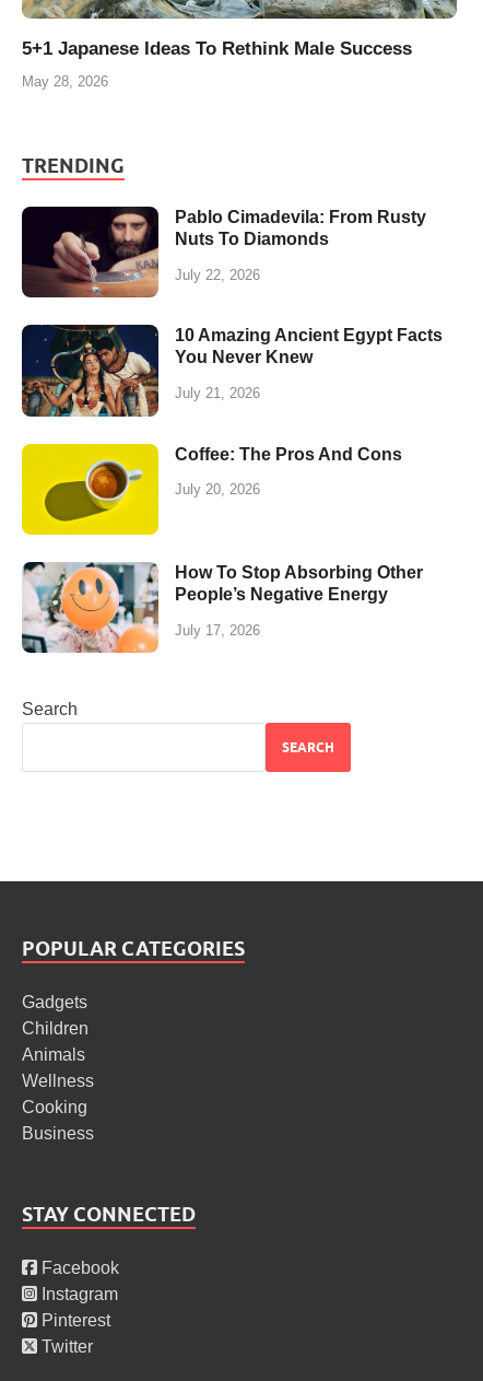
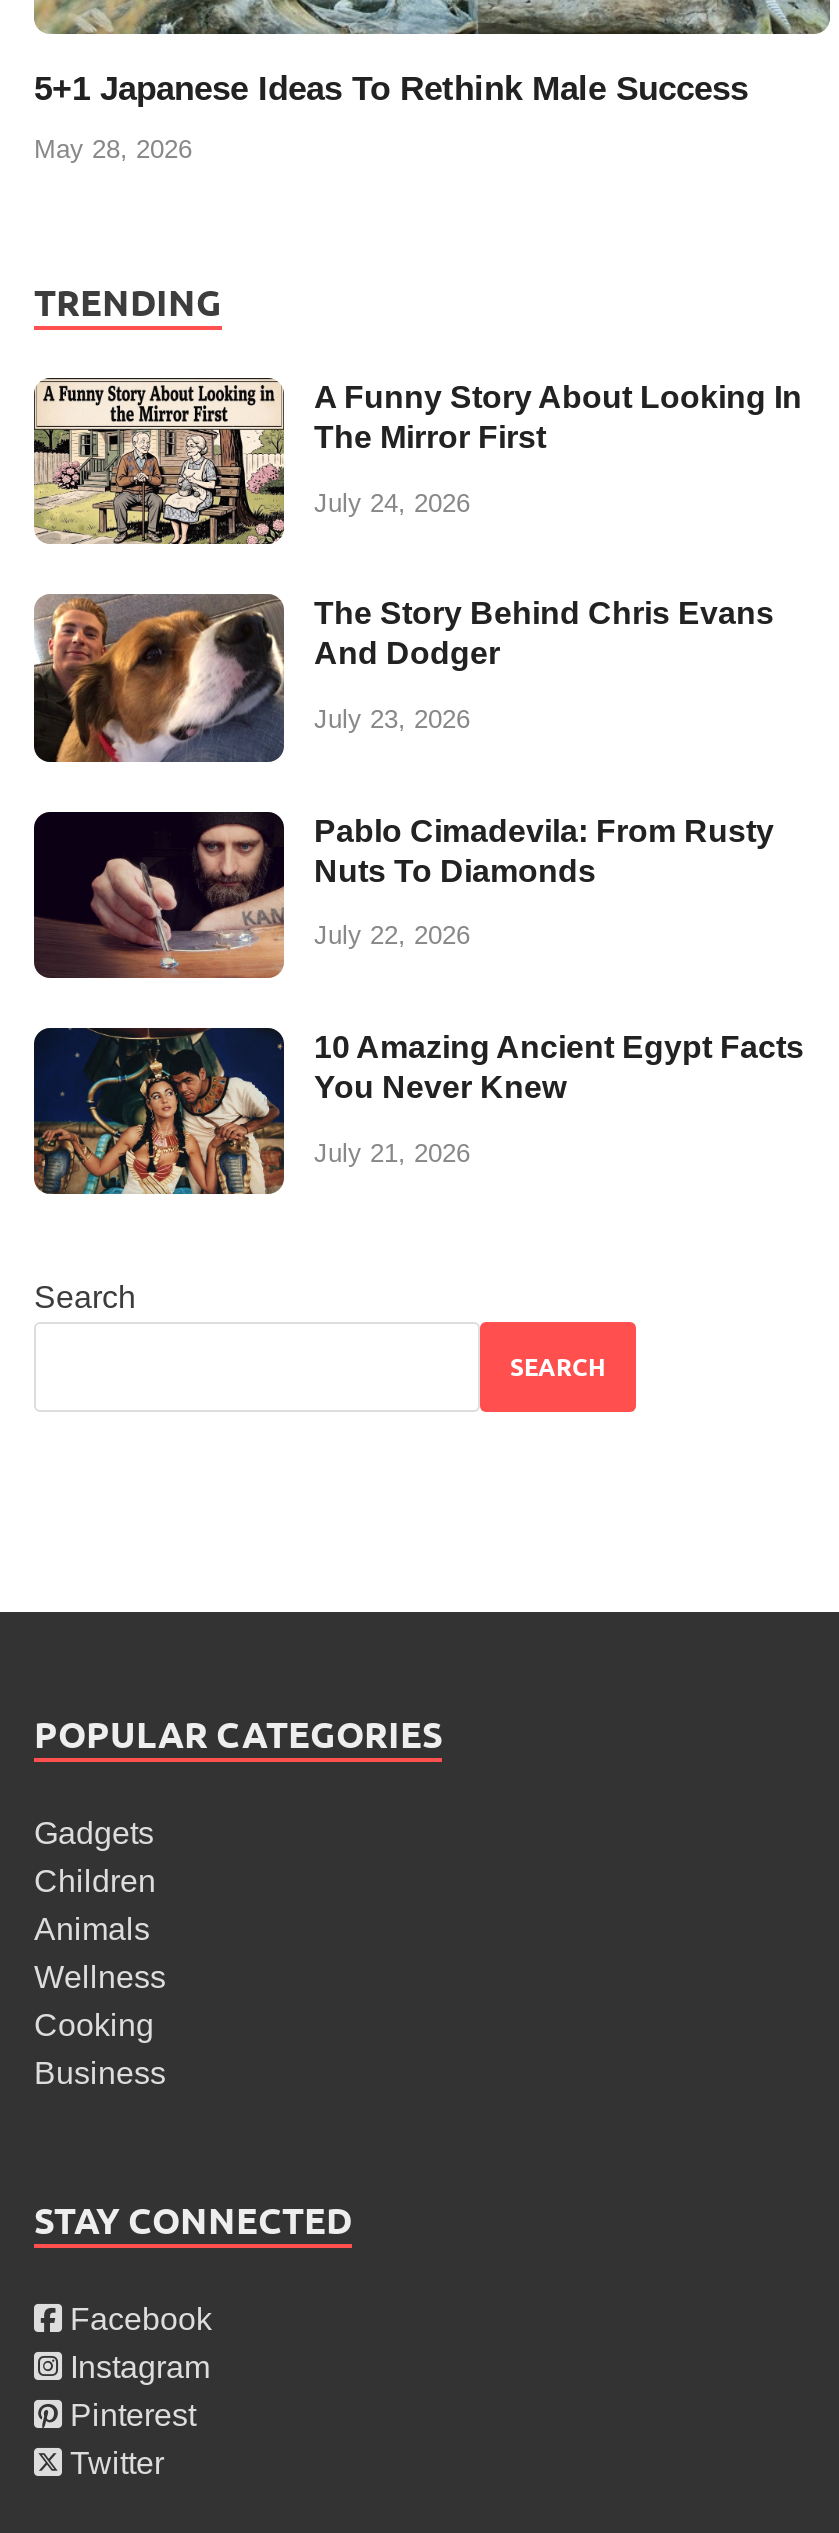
+ [image]
+ A Funny Story About Looking In
+ The Mirror First
+ July 24, 2026
+ The Story Behind Chris Evans
+ And Dodger
+ July 23, 2026

+ [image]

moved down: [image] | Pablo Cimadevila: From Rusty | Nuts To Diamonds | July 22, 2026 | 10 Amazing Ancient Egypt Facts | You Never Knew | July 21, 2026

- [image]
- Coffee: The Pros And Cons
- July 20, 2026

- [image]
- How To Stop Absorbing Other
- People’s Negative Energy
- July 17, 2026
